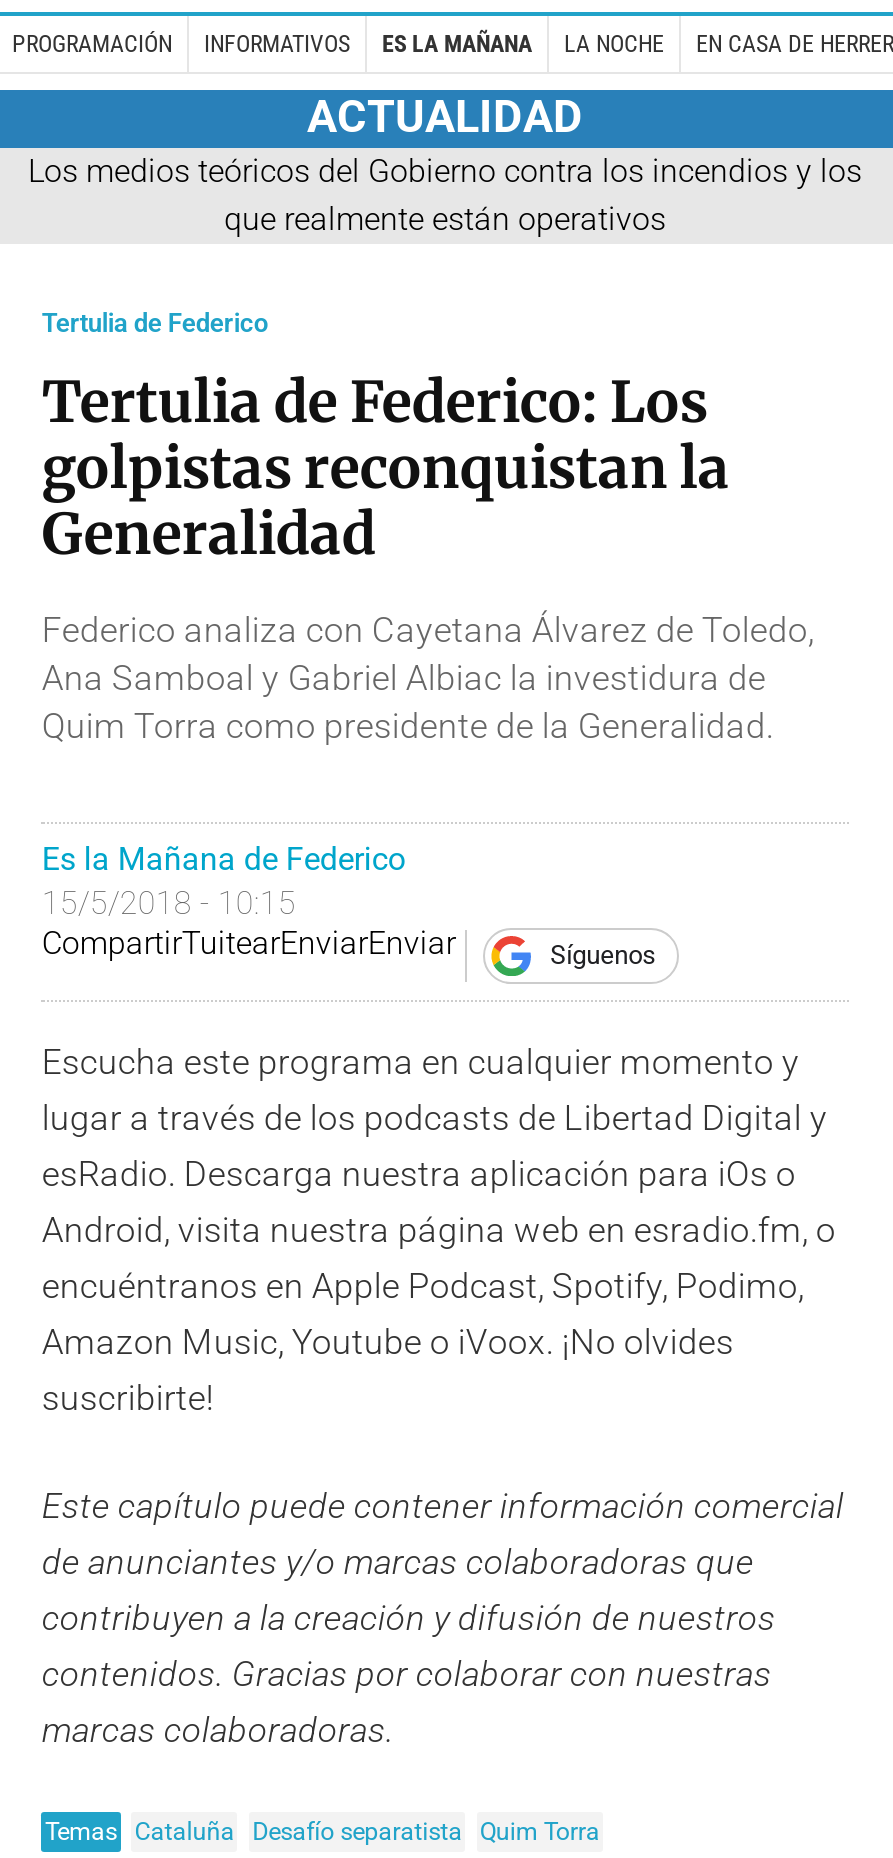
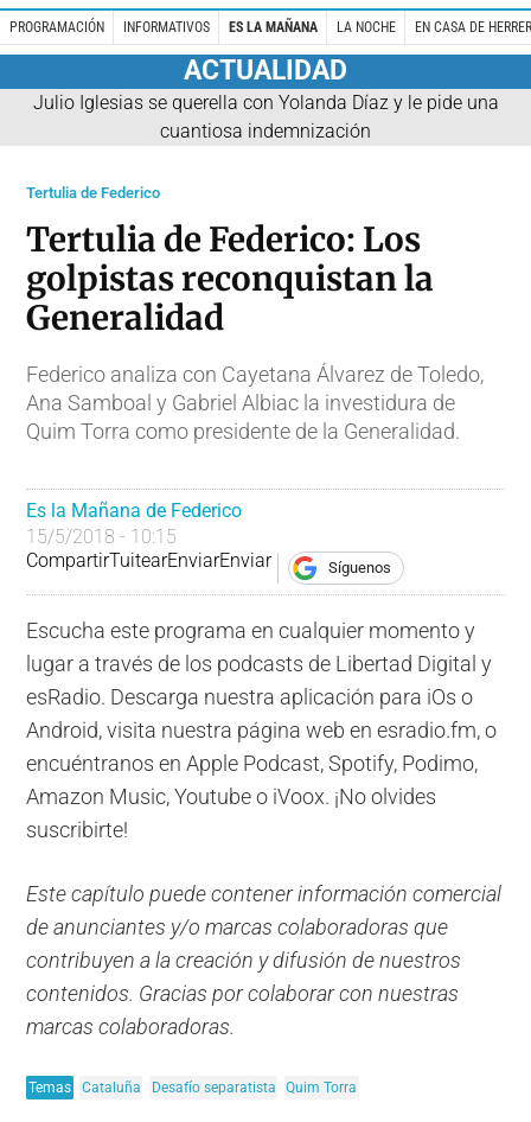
- Los medios teóricos del Gobierno contra los incendios y los
- que realmente están operativos
+ Julio Iglesias se querella con Yolanda Díaz y le pide una
+ cuantiosa indemnización
